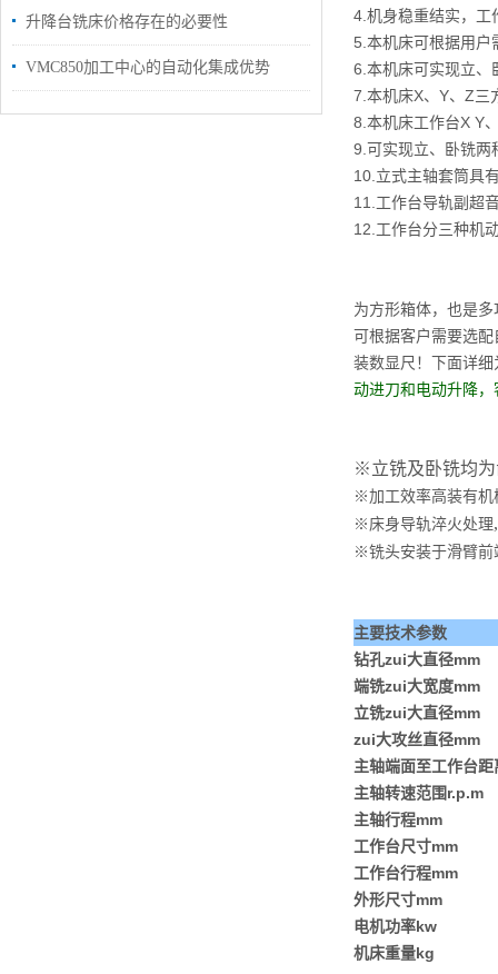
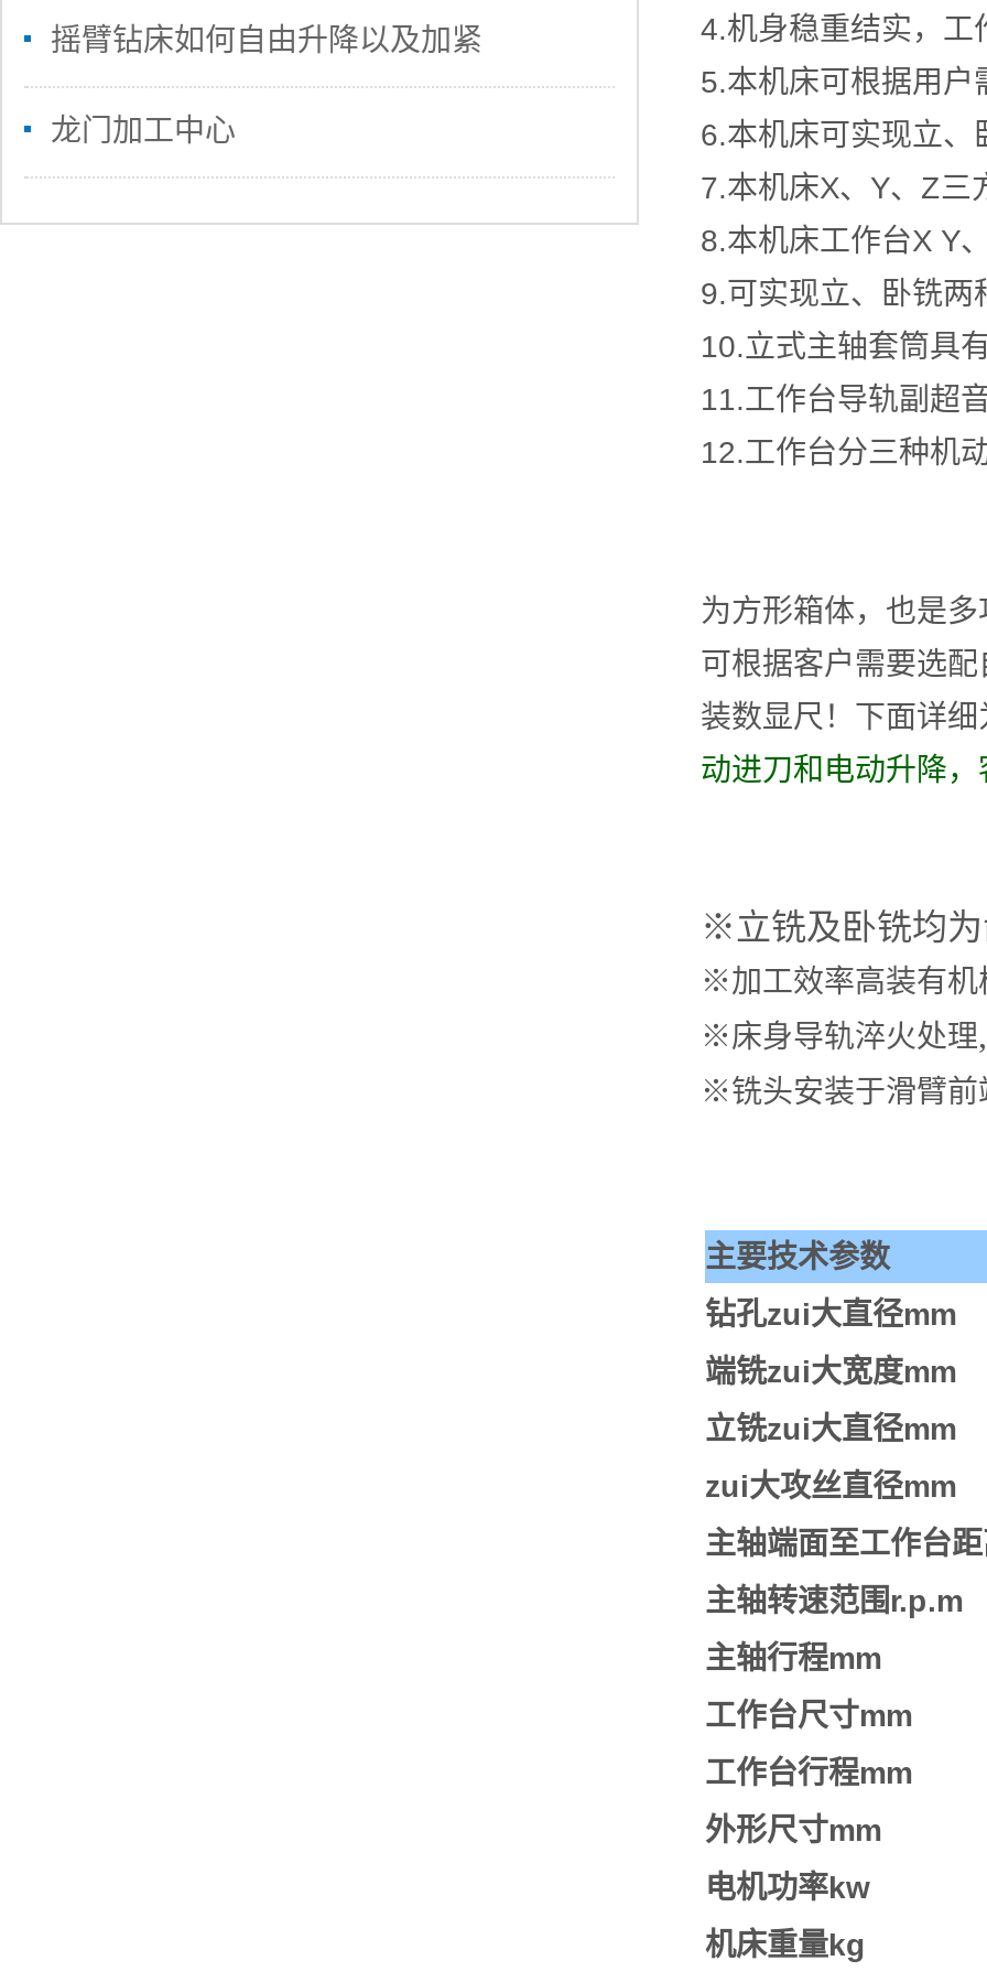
- 升降台铣床价格存在的必要性
+ 摇臂钻床如何自由升降以及加紧

- VMC850加工中心的自动化集成优势
+ 龙门加工中心
